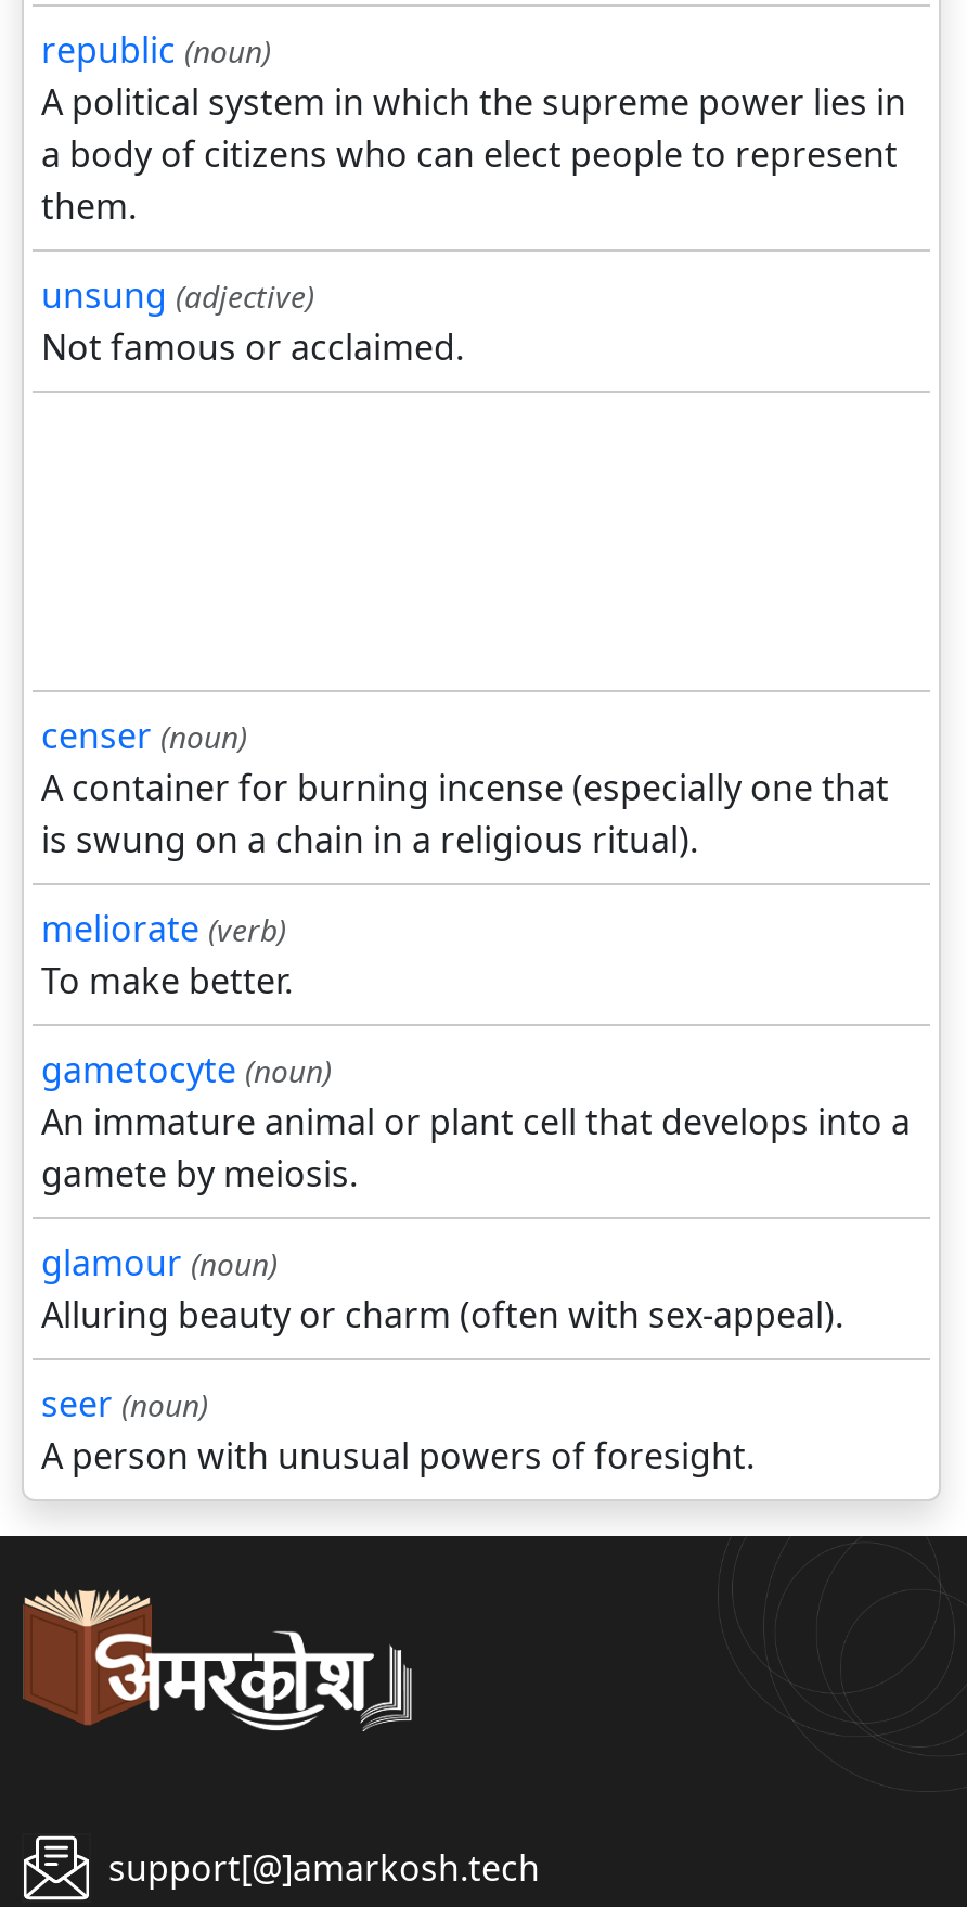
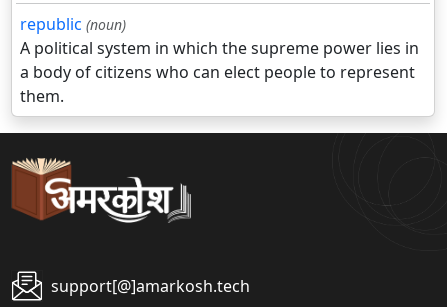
- unsung (adjective)
- Not famous or acclaimed.

- censer (noun)
- A container for burning incense (especially one that
- is swung on a chain in a religious ritual).
- meliorate (verb)
- To make better.
- gametocyte (noun)
- An immature animal or plant cell that develops into a
- gamete by meiosis.
- glamour (noun)
- Alluring beauty or charm (often with sex-appeal).
- seer (noun)
- A person with unusual powers of foresight.
